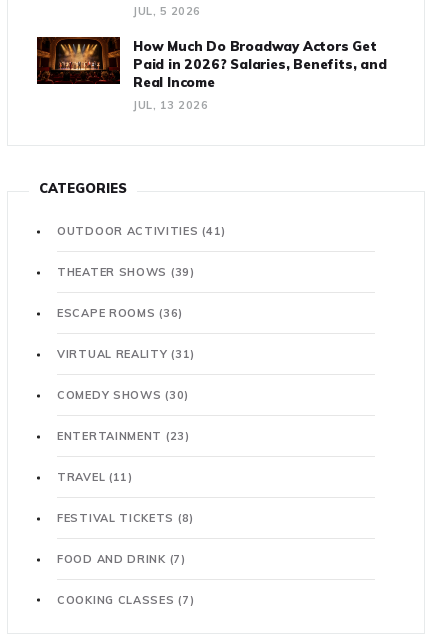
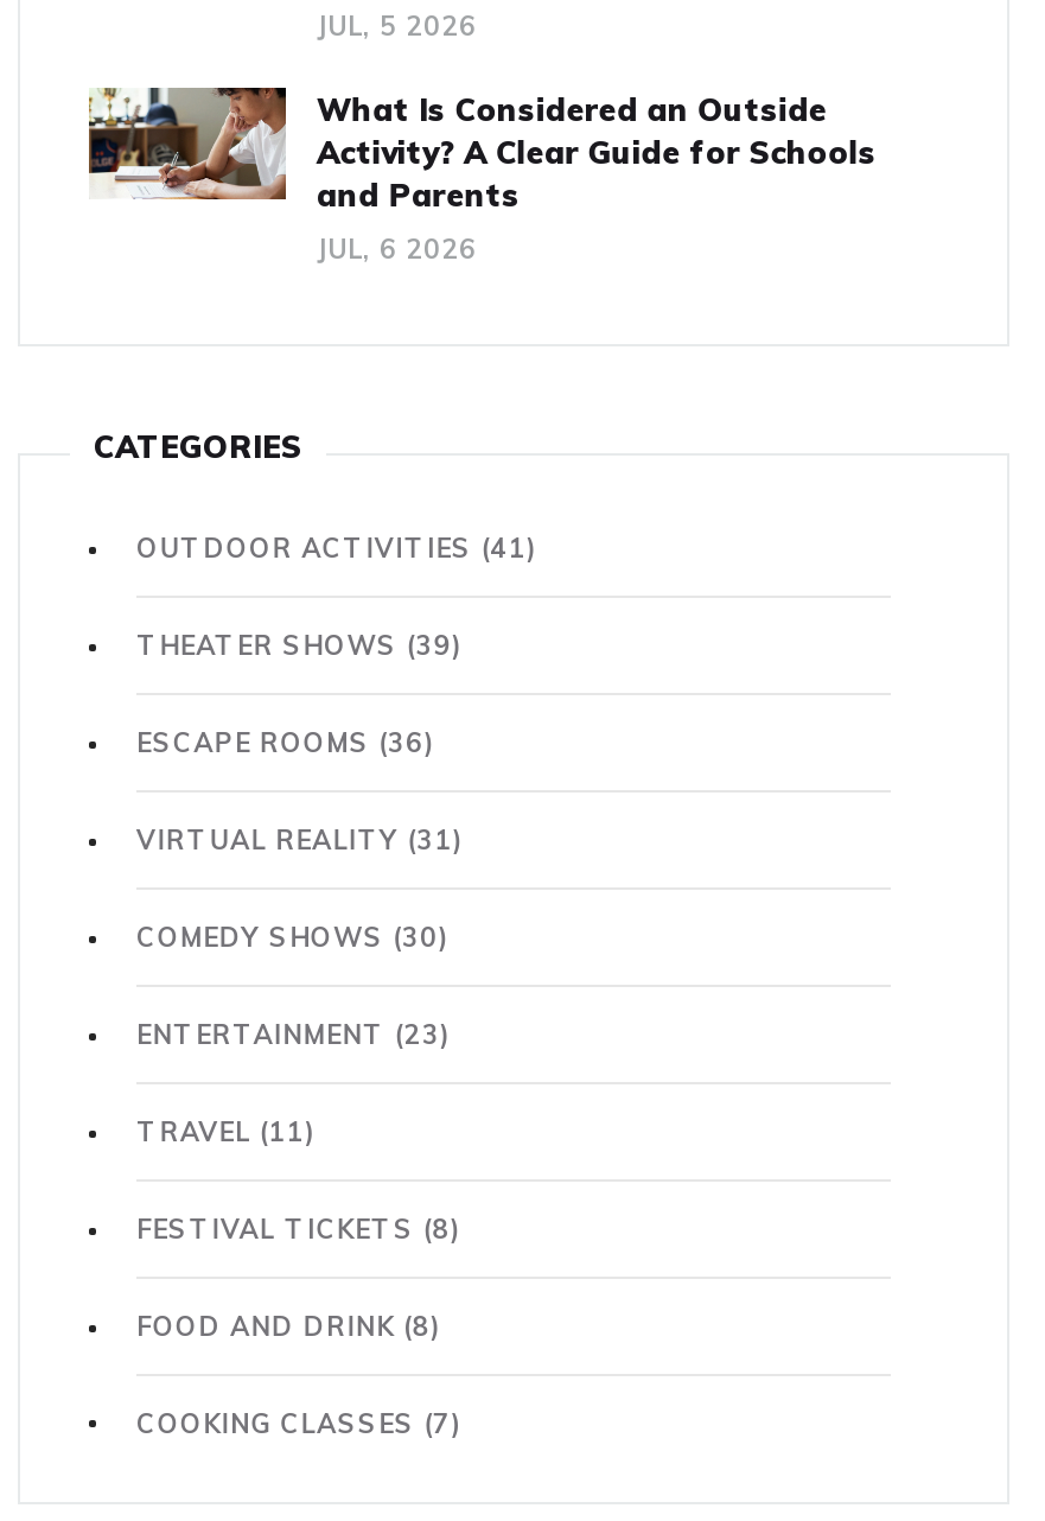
- [image]
- How Much Do Broadway Actors Get
- Paid in 2026? Salaries, Benefits, and
- Real Income
+ [image]
+ What Is Considered an Outside
+ Activity? A Clear Guide for Schools
+ and Parents

- JUL, 13 2026
+ JUL, 6 2026

- FOOD AND DRINK (7)
+ FOOD AND DRINK (8)
